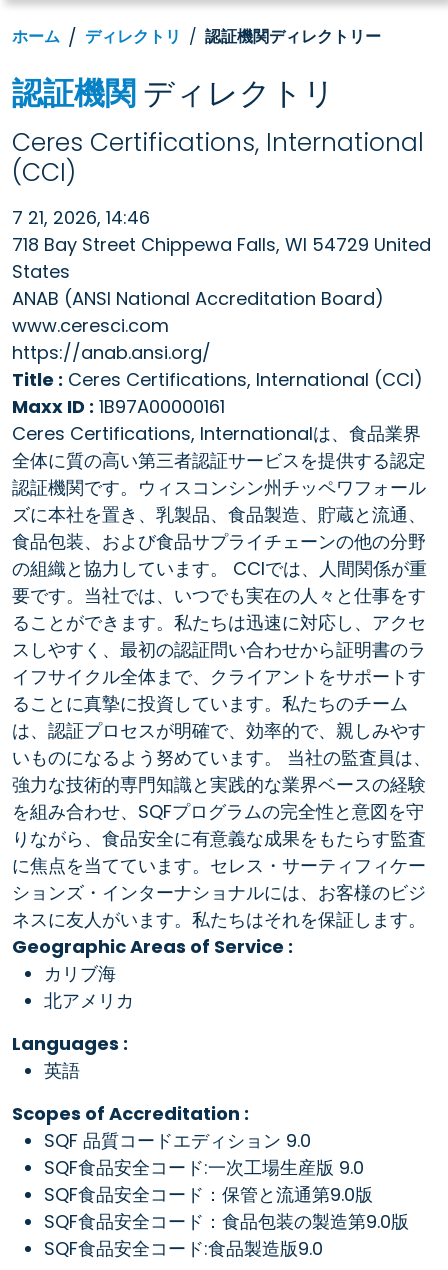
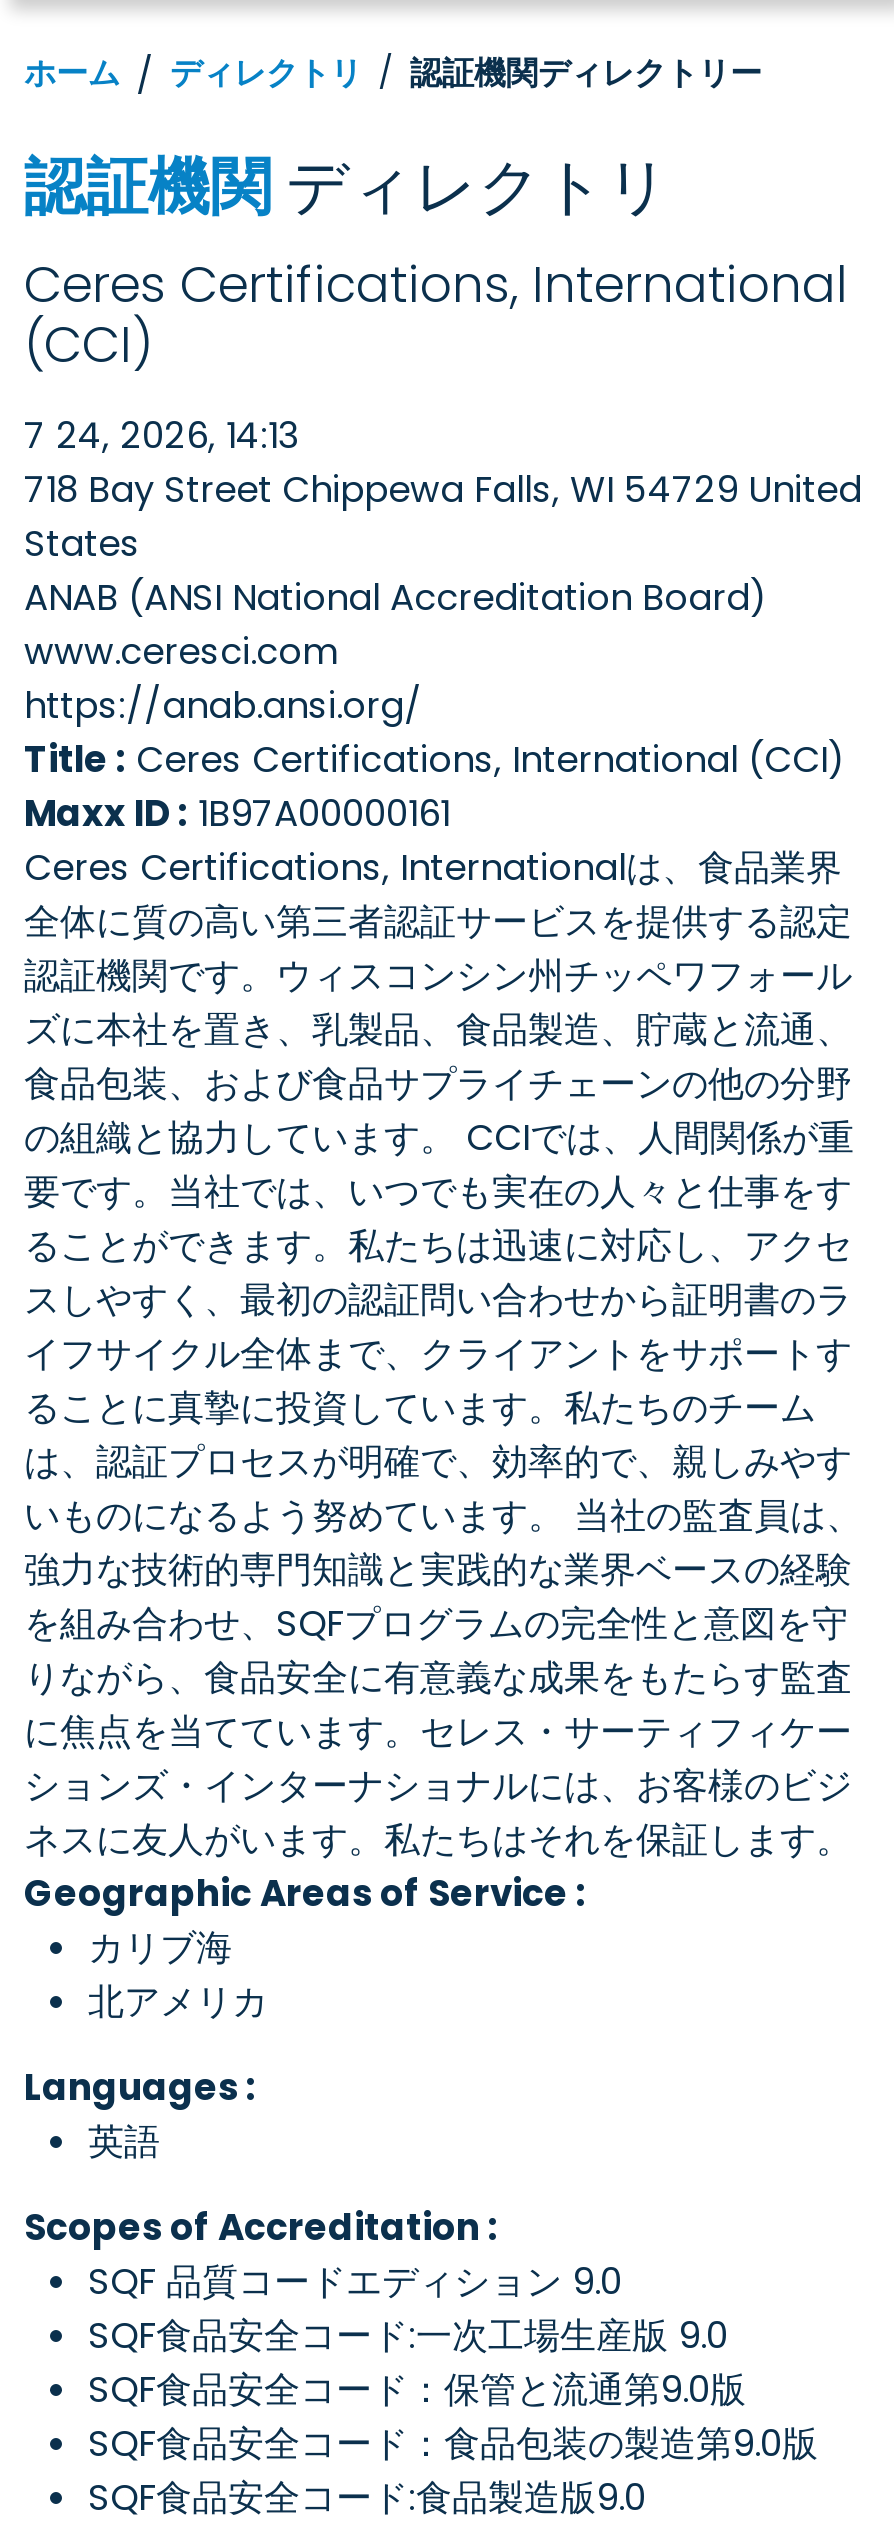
- 7 21, 2026, 14:46
+ 7 24, 2026, 14:13
